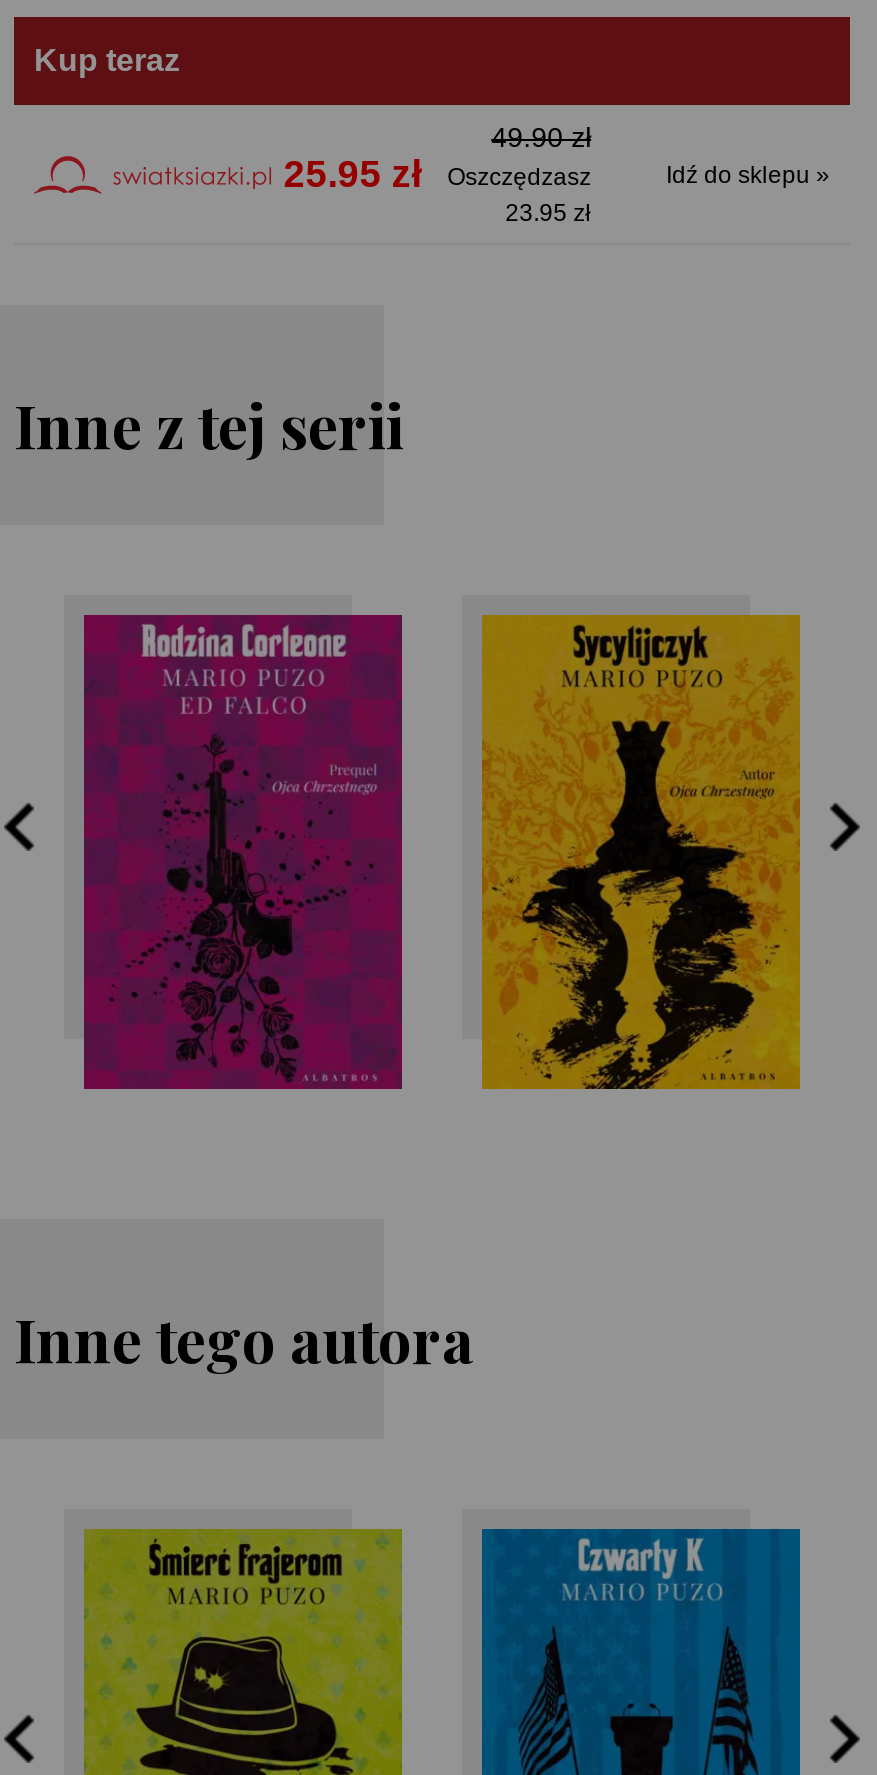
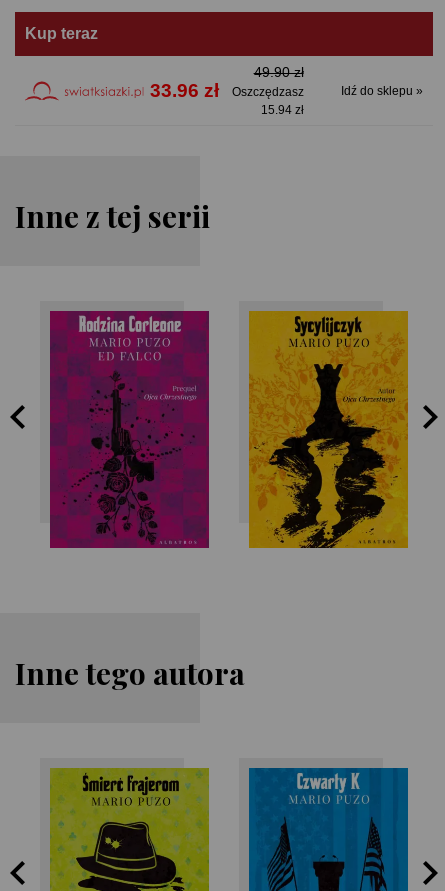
- 25.95 zł Oszczędzasz
+ 33.96 zł Oszczędzasz

- 23.95 zł
+ 15.94 zł
